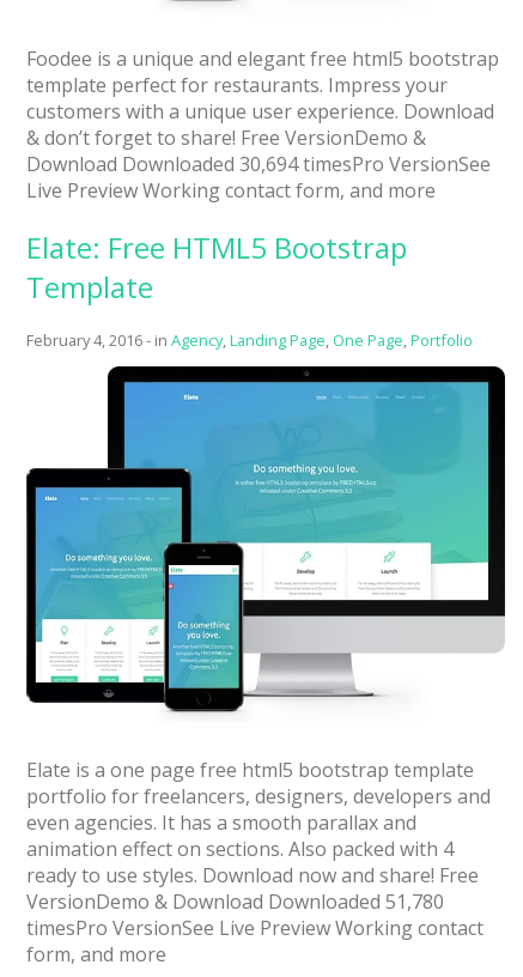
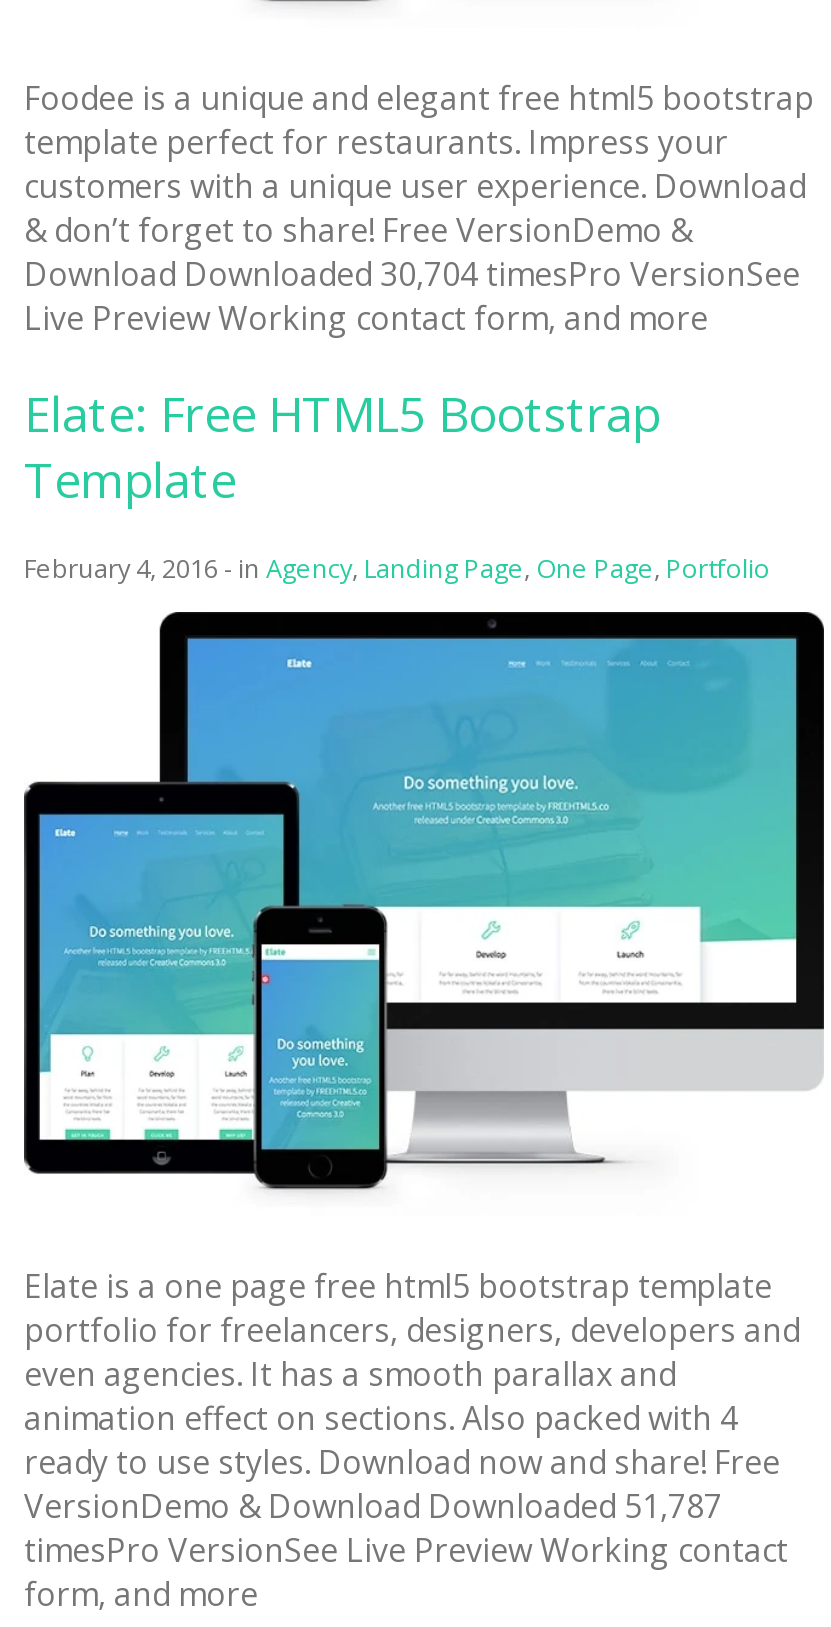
- Download Downloaded 30,694 timesPro VersionSee
+ Download Downloaded 30,704 timesPro VersionSee

- VersionDemo & Download Downloaded 51,780
+ VersionDemo & Download Downloaded 51,787
